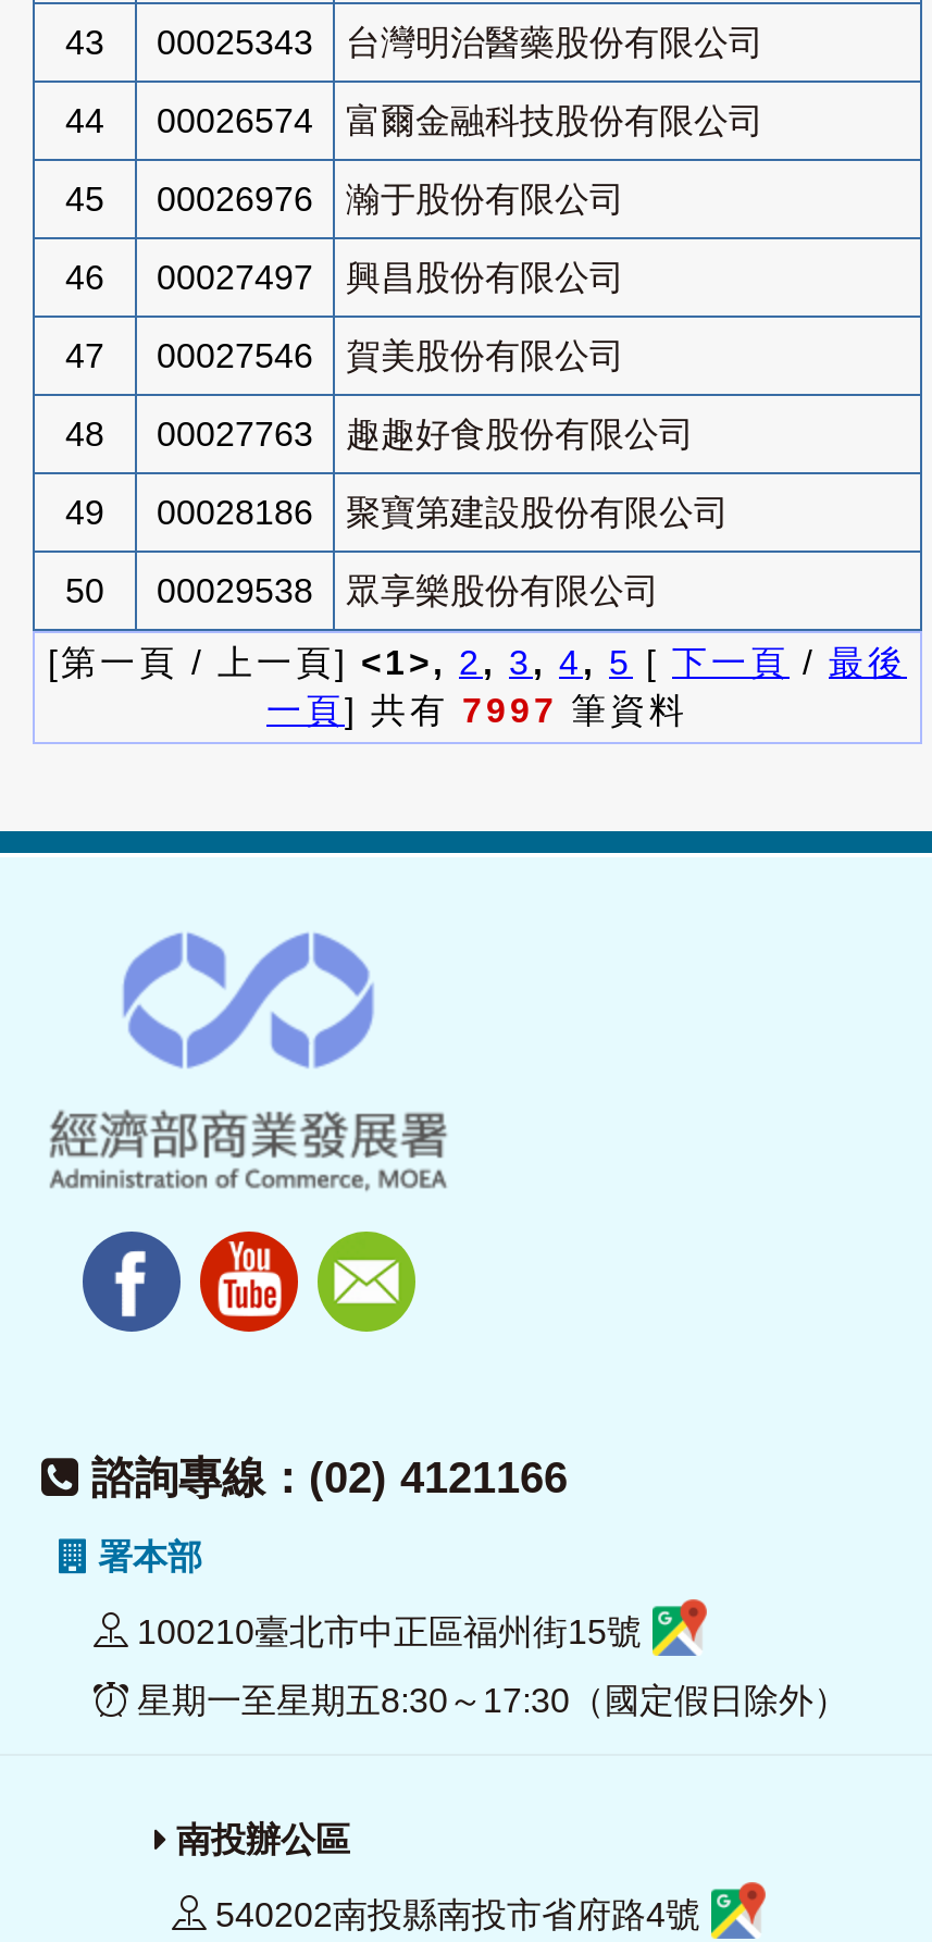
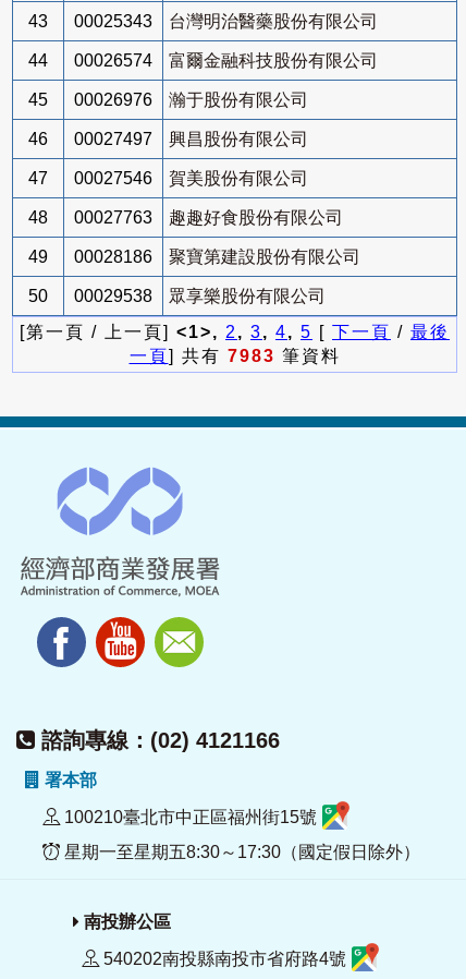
- 一頁] 共有7997筆資料
+ 一頁] 共有7983筆資料
